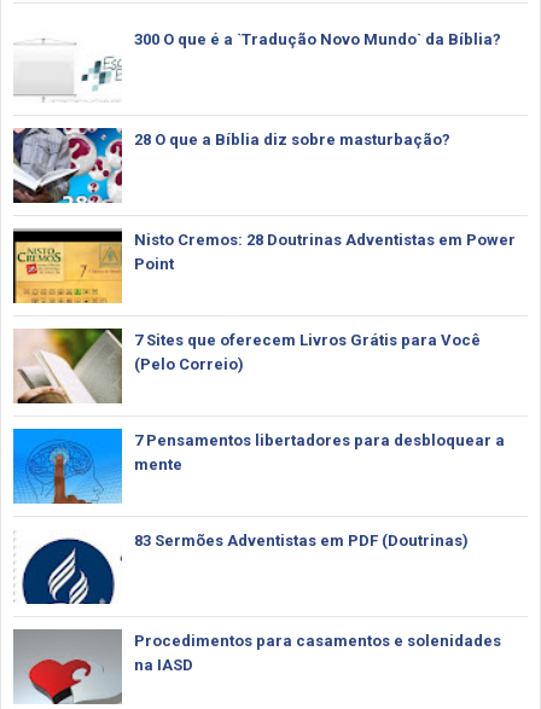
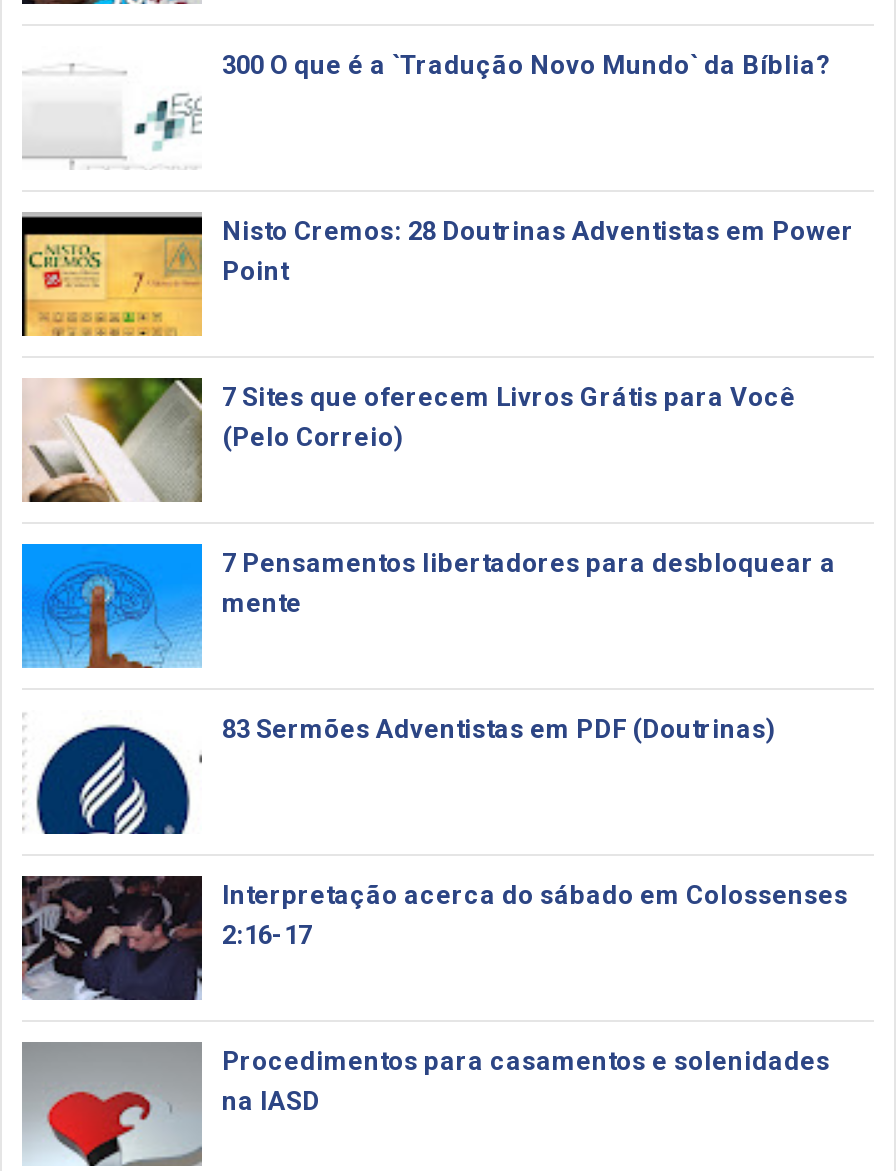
- [image]
- 28 O que a Bíblia diz sobre masturbação?

moved up: [image] | Nisto Cremos: 28 Doutrinas Adventistas em Power | Point | 7 Sites que oferecem Livros Grátis para Você | (Pelo Correio) | 7 Pensamentos libertadores para desbloquear a | mente | 83 Sermões Adventistas em PDF (Doutrinas)

moved up: [image]

+ [image]
+ Interpretação acerca do sábado em Colossenses
+ 2:16-17
